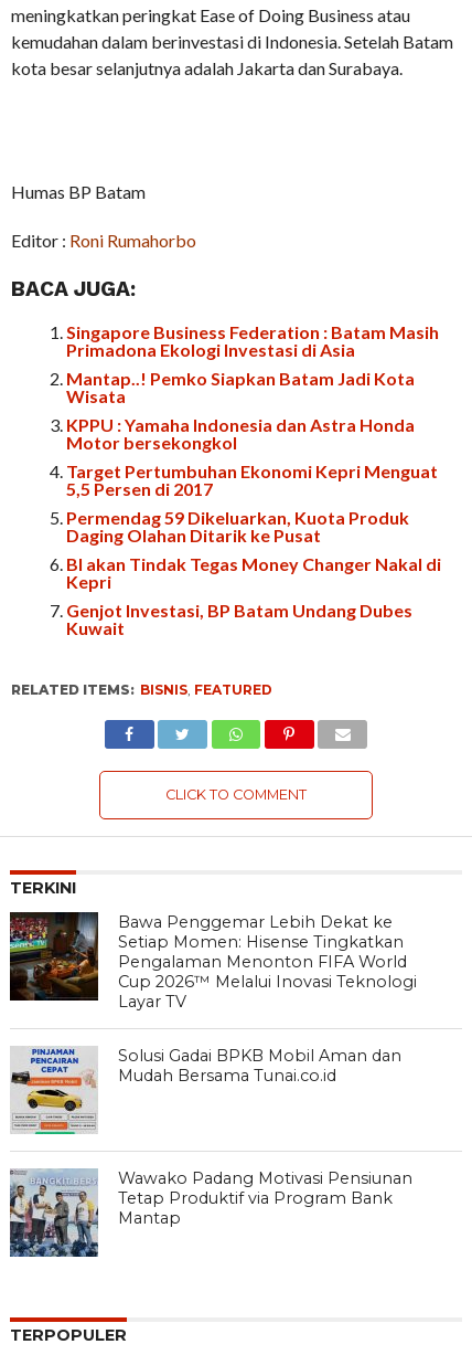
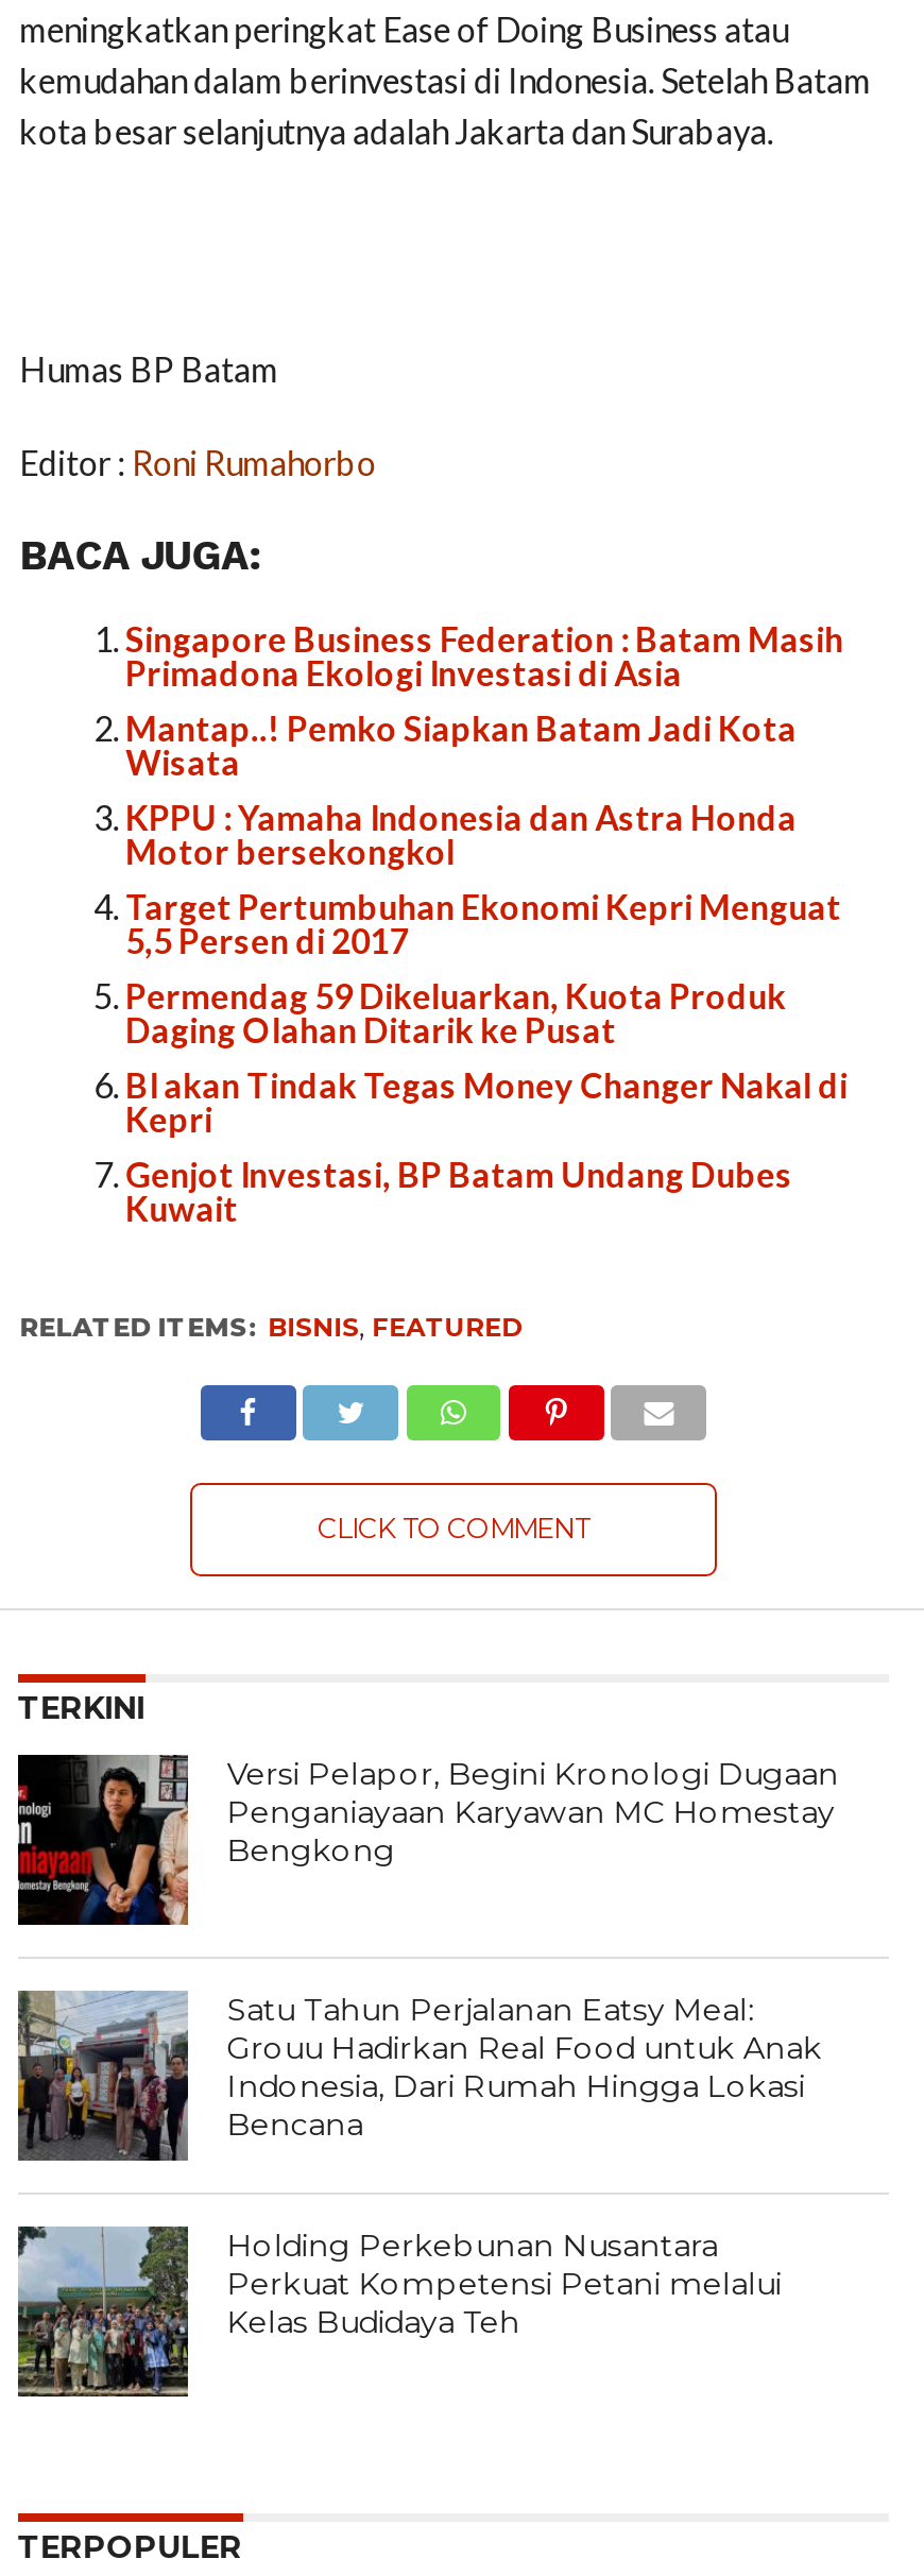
- [image]
- Bawa Penggemar Lebih Dekat ke
- Setiap Momen: Hisense Tingkatkan
- Pengalaman Menonton FIFA World
- Cup 2026™ Melalui Inovasi Teknologi
- Layar TV
+ [image]
+ Versi Pelapor, Begini Kronologi Dugaan
+ Penganiayaan Karyawan MC Homestay
+ Bengkong

- [image]
- Solusi Gadai BPKB Mobil Aman dan
- Mudah Bersama Tunai.co.id
+ [image]
+ Satu Tahun Perjalanan Eatsy Meal:
+ Grouu Hadirkan Real Food untuk Anak
+ Indonesia, Dari Rumah Hingga Lokasi
+ Bencana

- [image]
- Wawako Padang Motivasi Pensiunan
- Tetap Produktif via Program Bank
- Mantap
+ [image]
+ Holding Perkebunan Nusantara
+ Perkuat Kompetensi Petani melalui
+ Kelas Budidaya Teh
